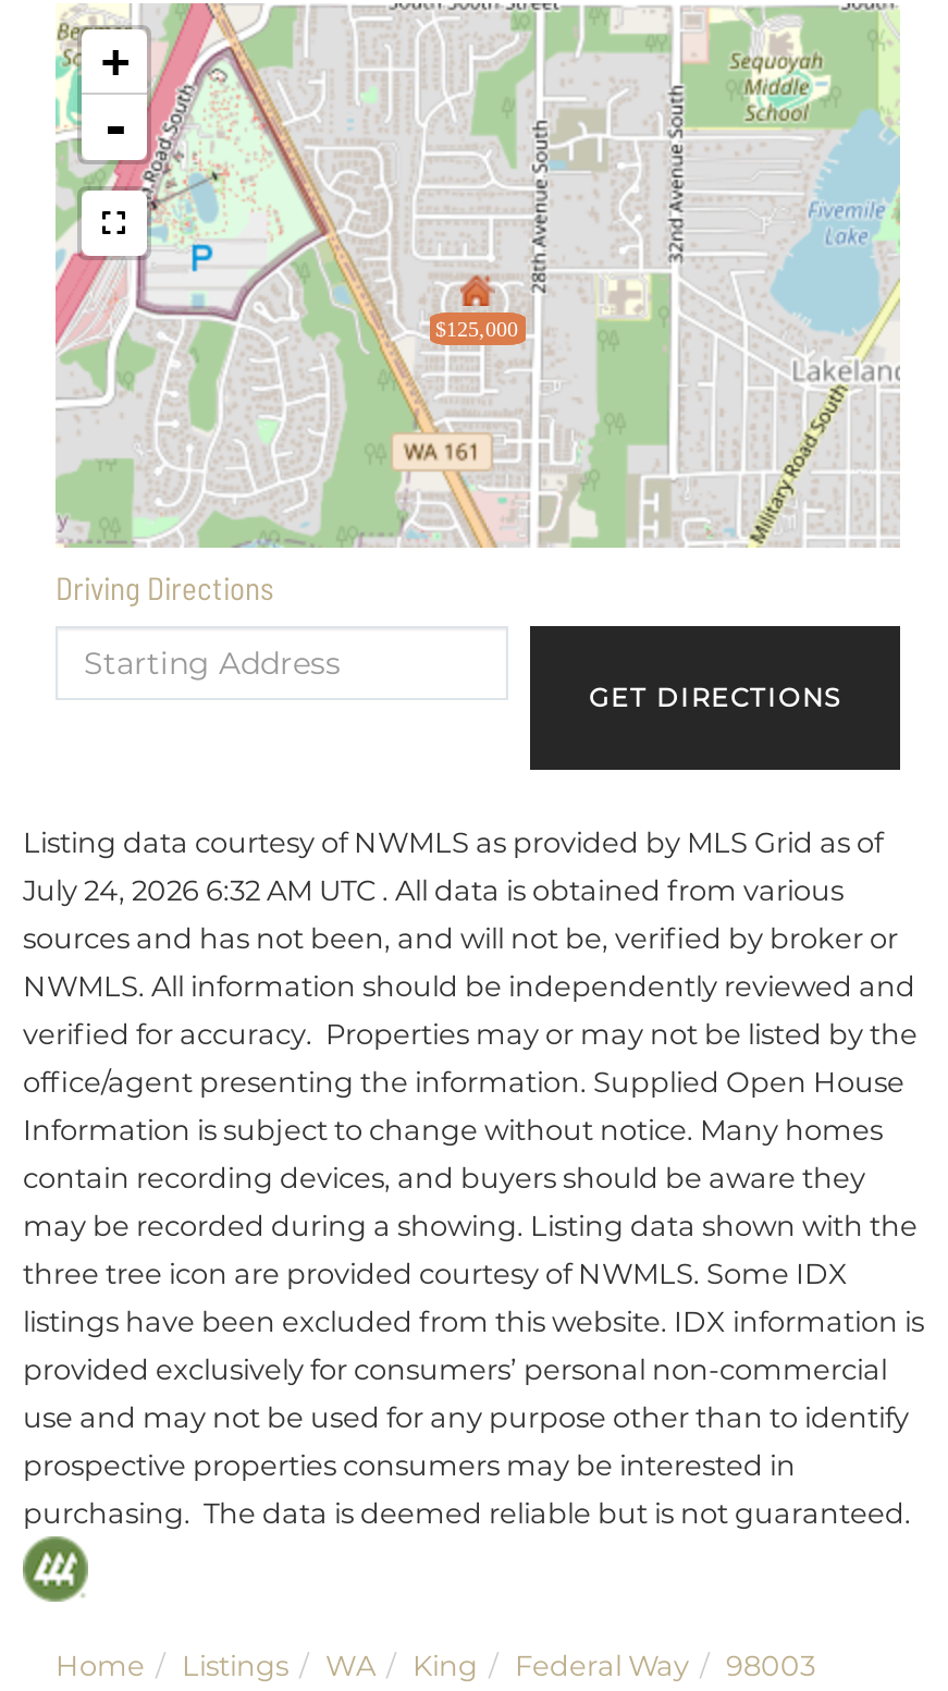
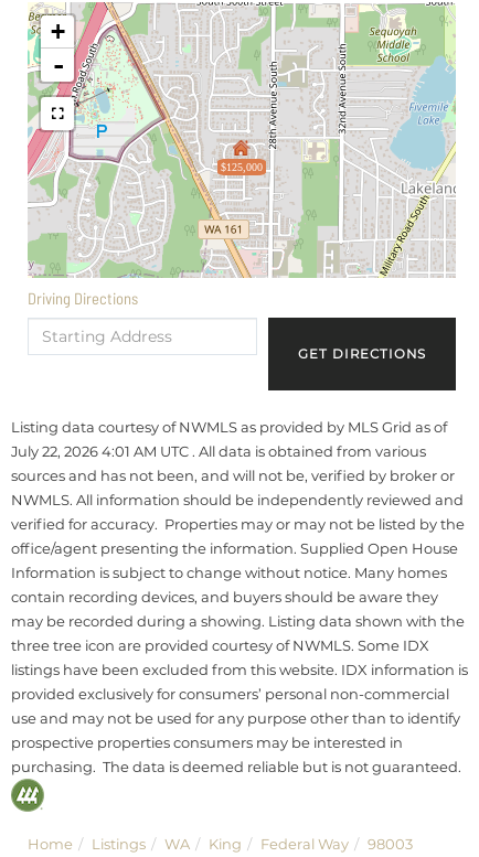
- July 24, 2026 6:32 AM UTC . All data is obtained from various
+ July 22, 2026 4:01 AM UTC . All data is obtained from various
